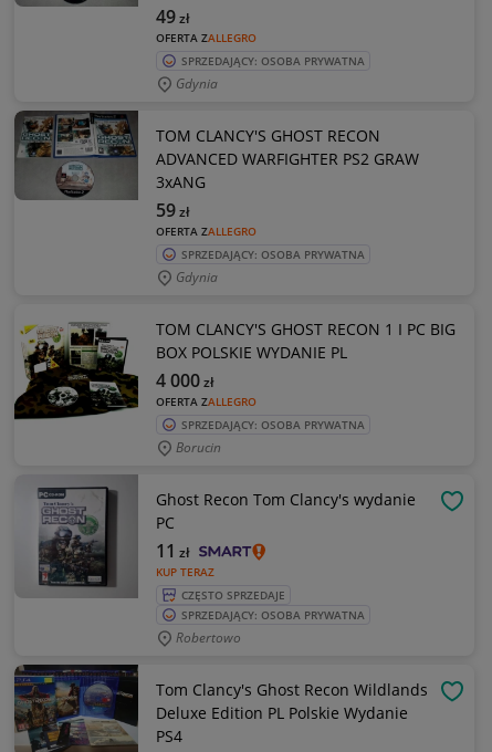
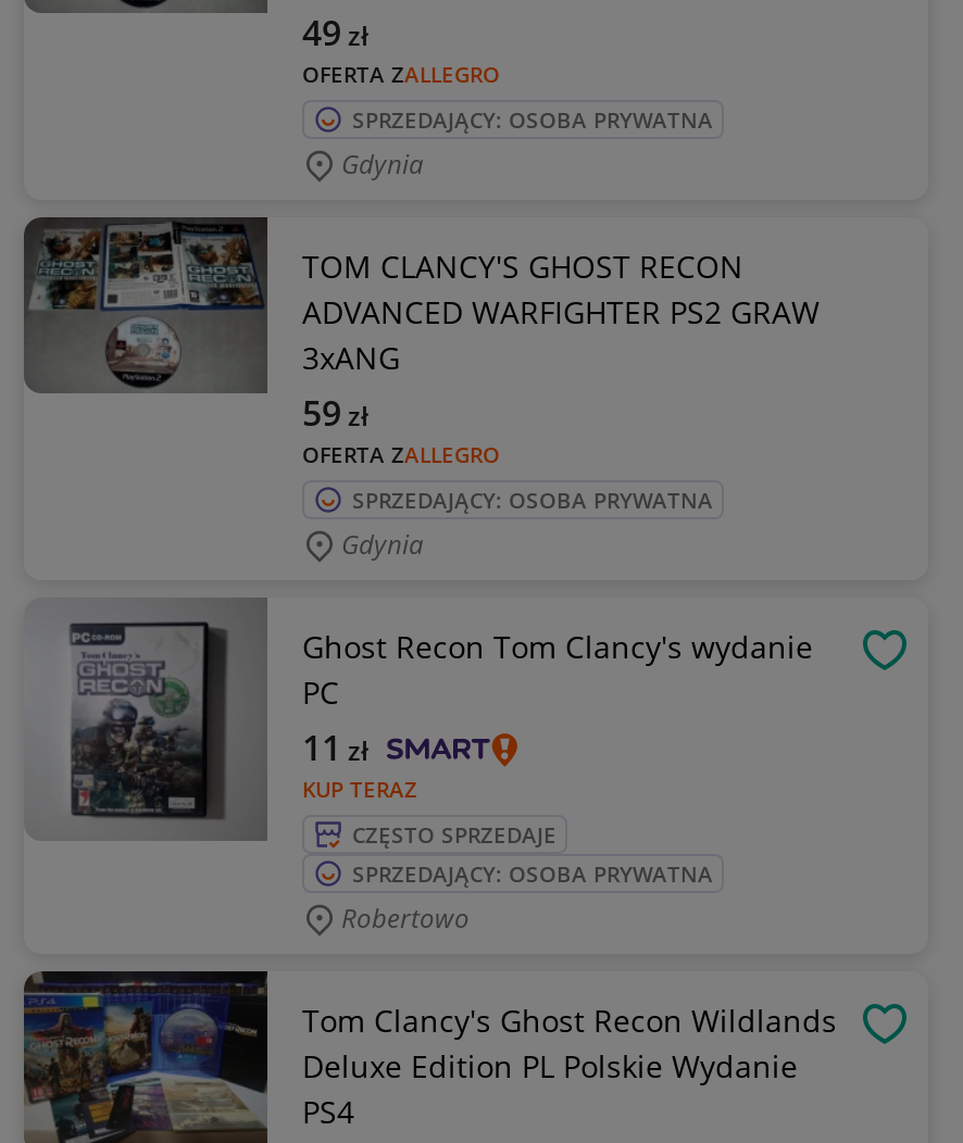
- [image]
- TOM CLANCY'S GHOST RECON 1 I PC BIG
- BOX POLSKIE WYDANIE PL
- OFERTA ZALLEGRO

- 4 000zł
- SPRZEDAJĄCY: OSOBA PRYWATNA
- Borucin
